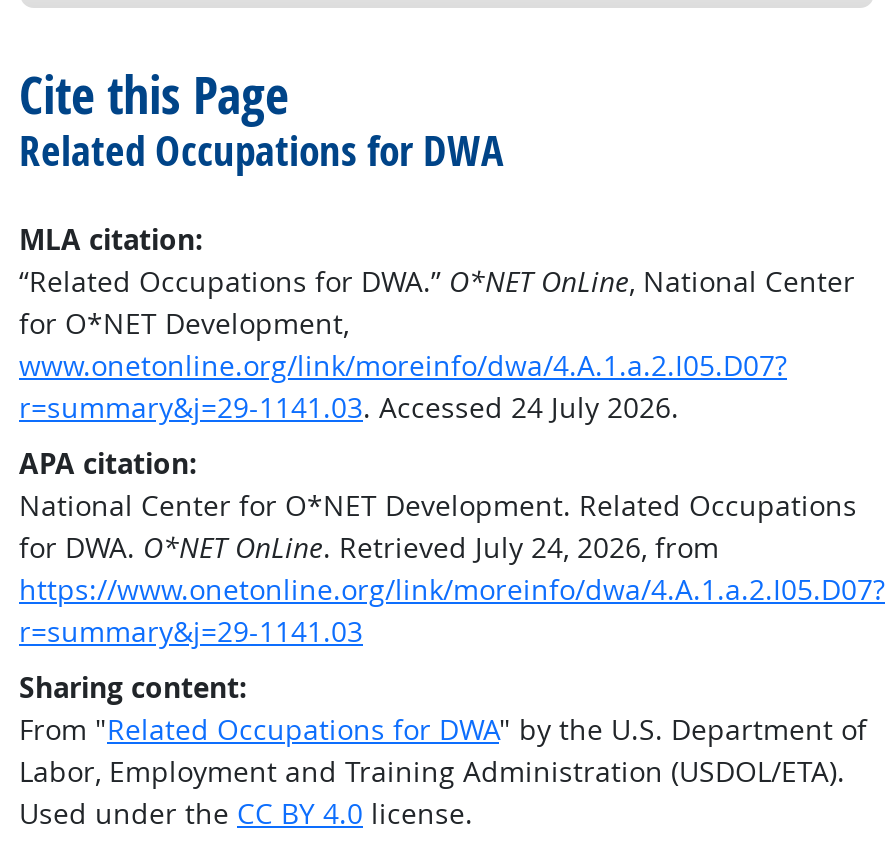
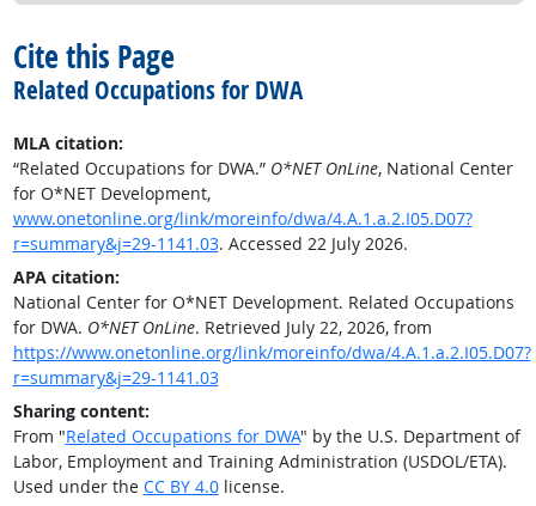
- r=summary&j=29-1141.03. Accessed 24 July 2026.
+ r=summary&j=29-1141.03. Accessed 22 July 2026.

- for DWA. O*NET OnLine. Retrieved July 24, 2026, from
+ for DWA. O*NET OnLine. Retrieved July 22, 2026, from
